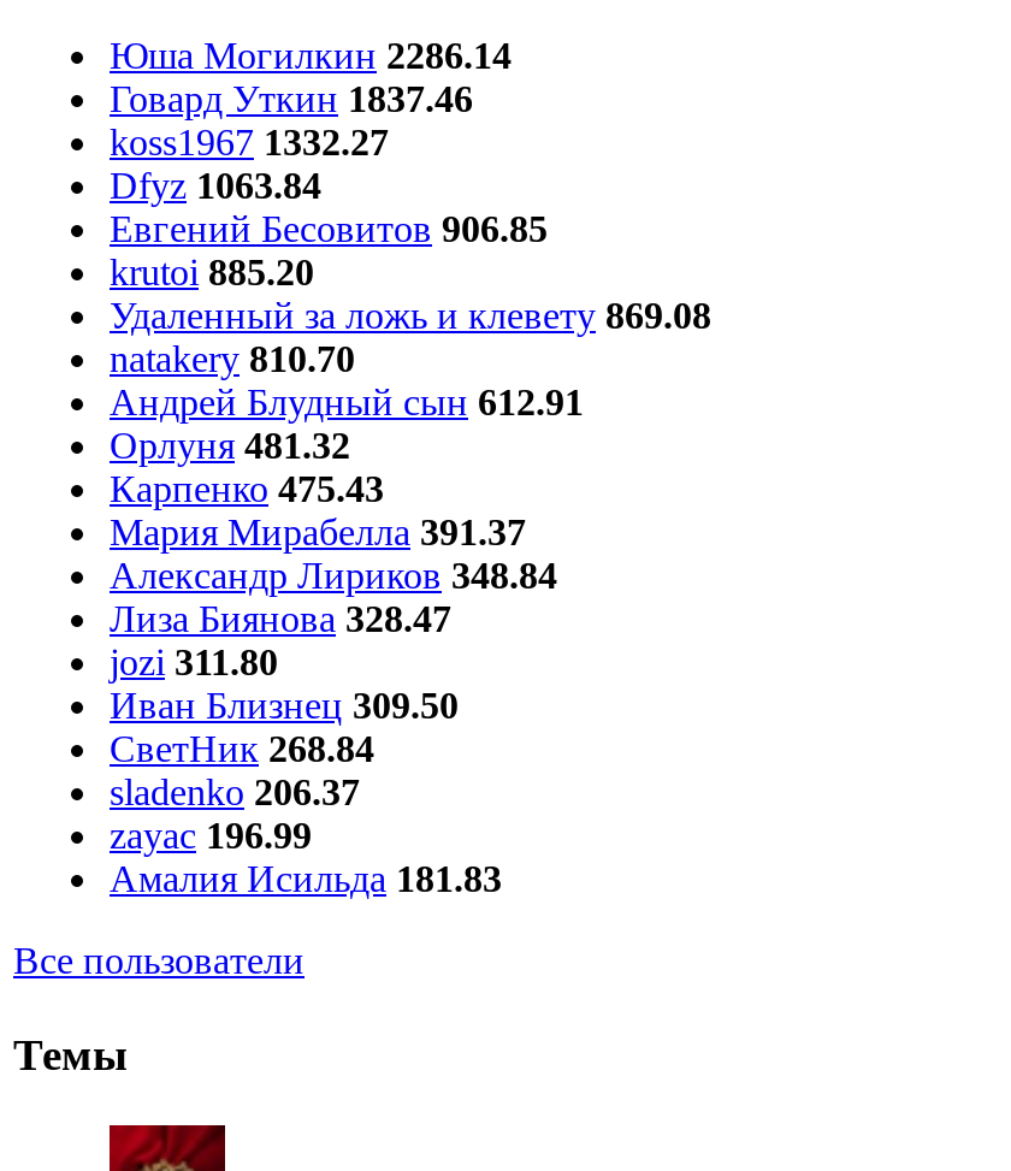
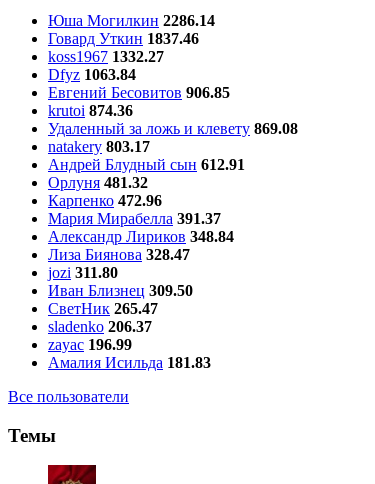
- krutoi 885.20
+ krutoi 874.36

- natakery 810.70
+ natakery 803.17

- Карпенко 475.43
+ Карпенко 472.96

- СветНик 268.84
+ СветНик 265.47
